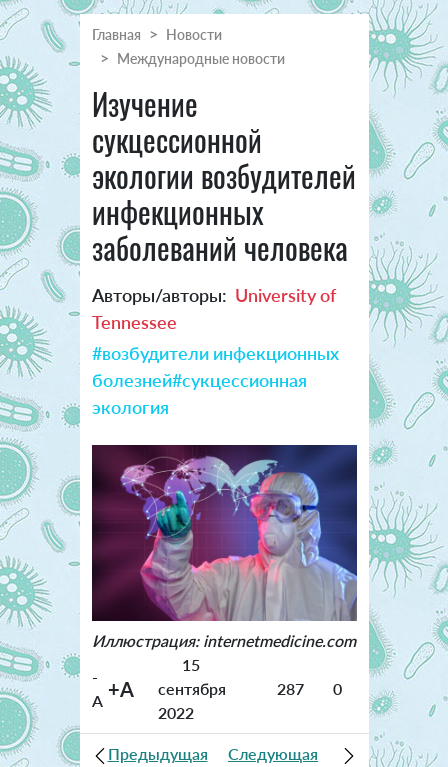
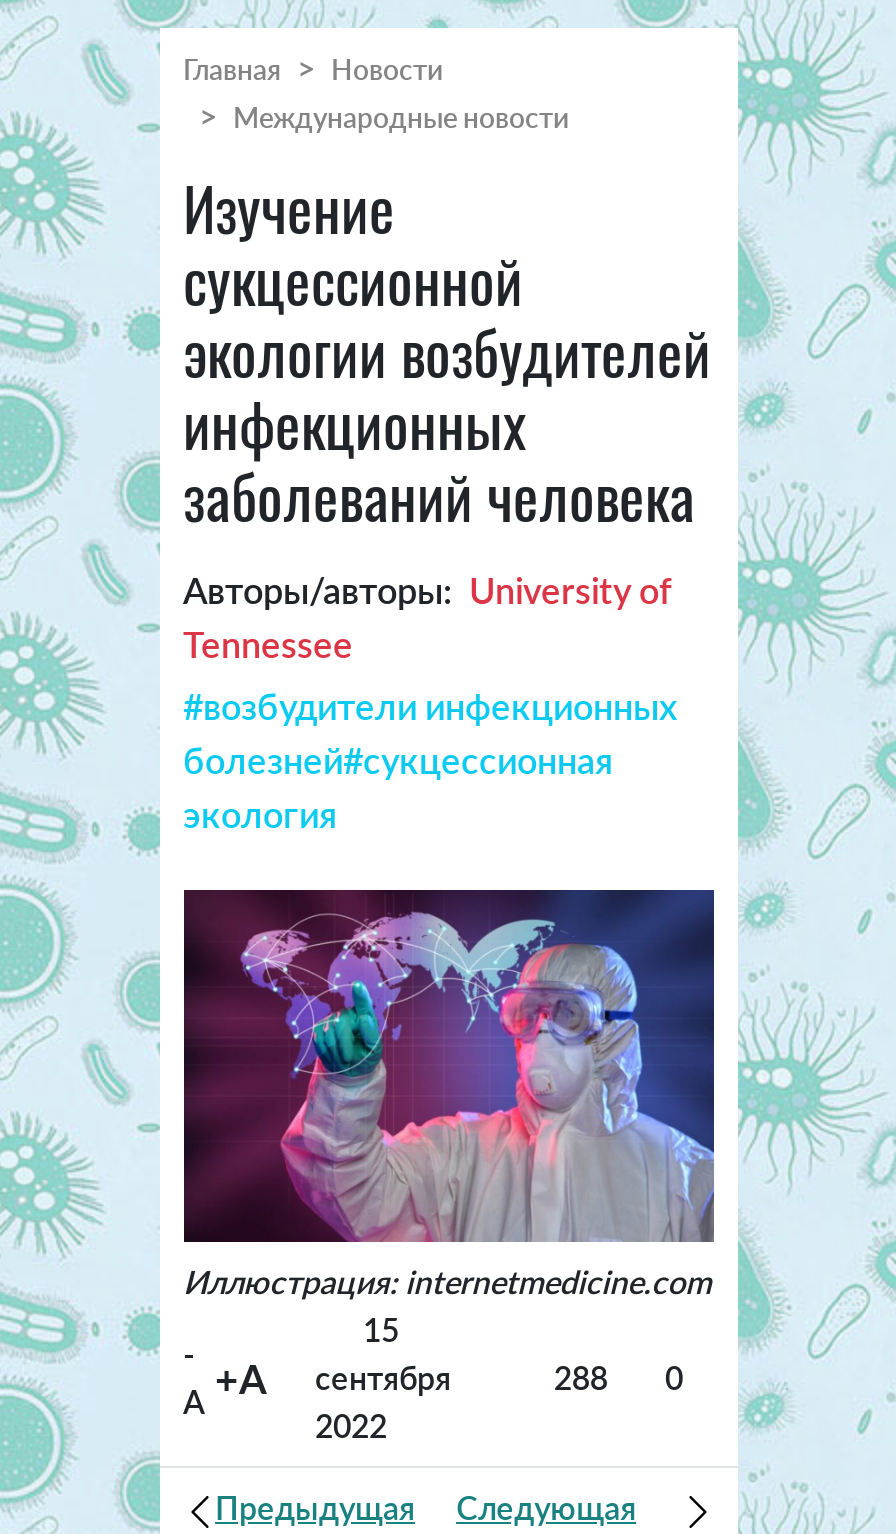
- 287 0
+ 288 0
